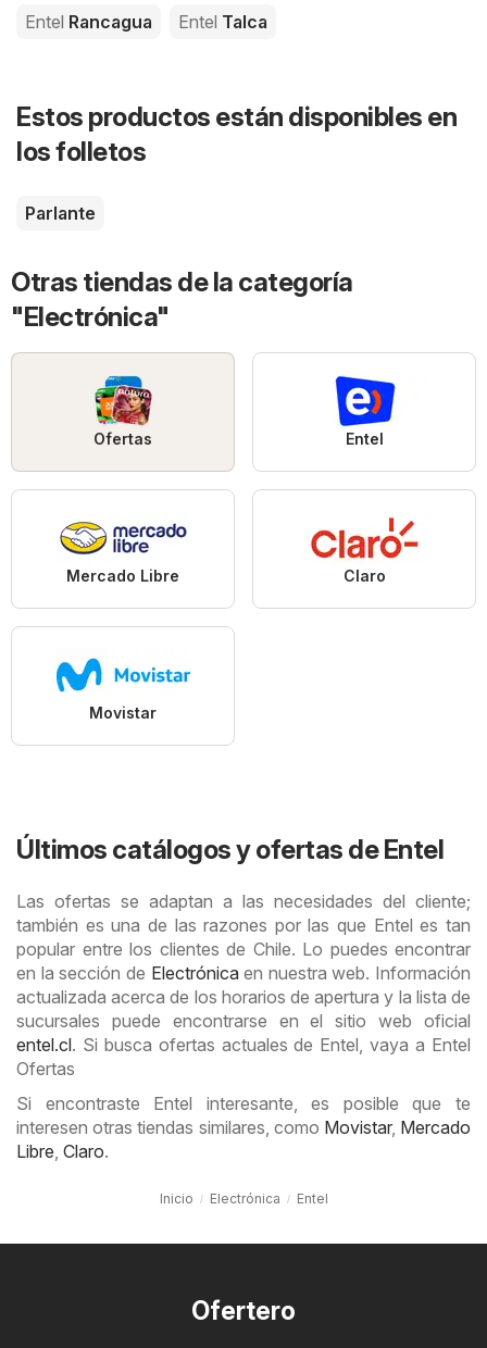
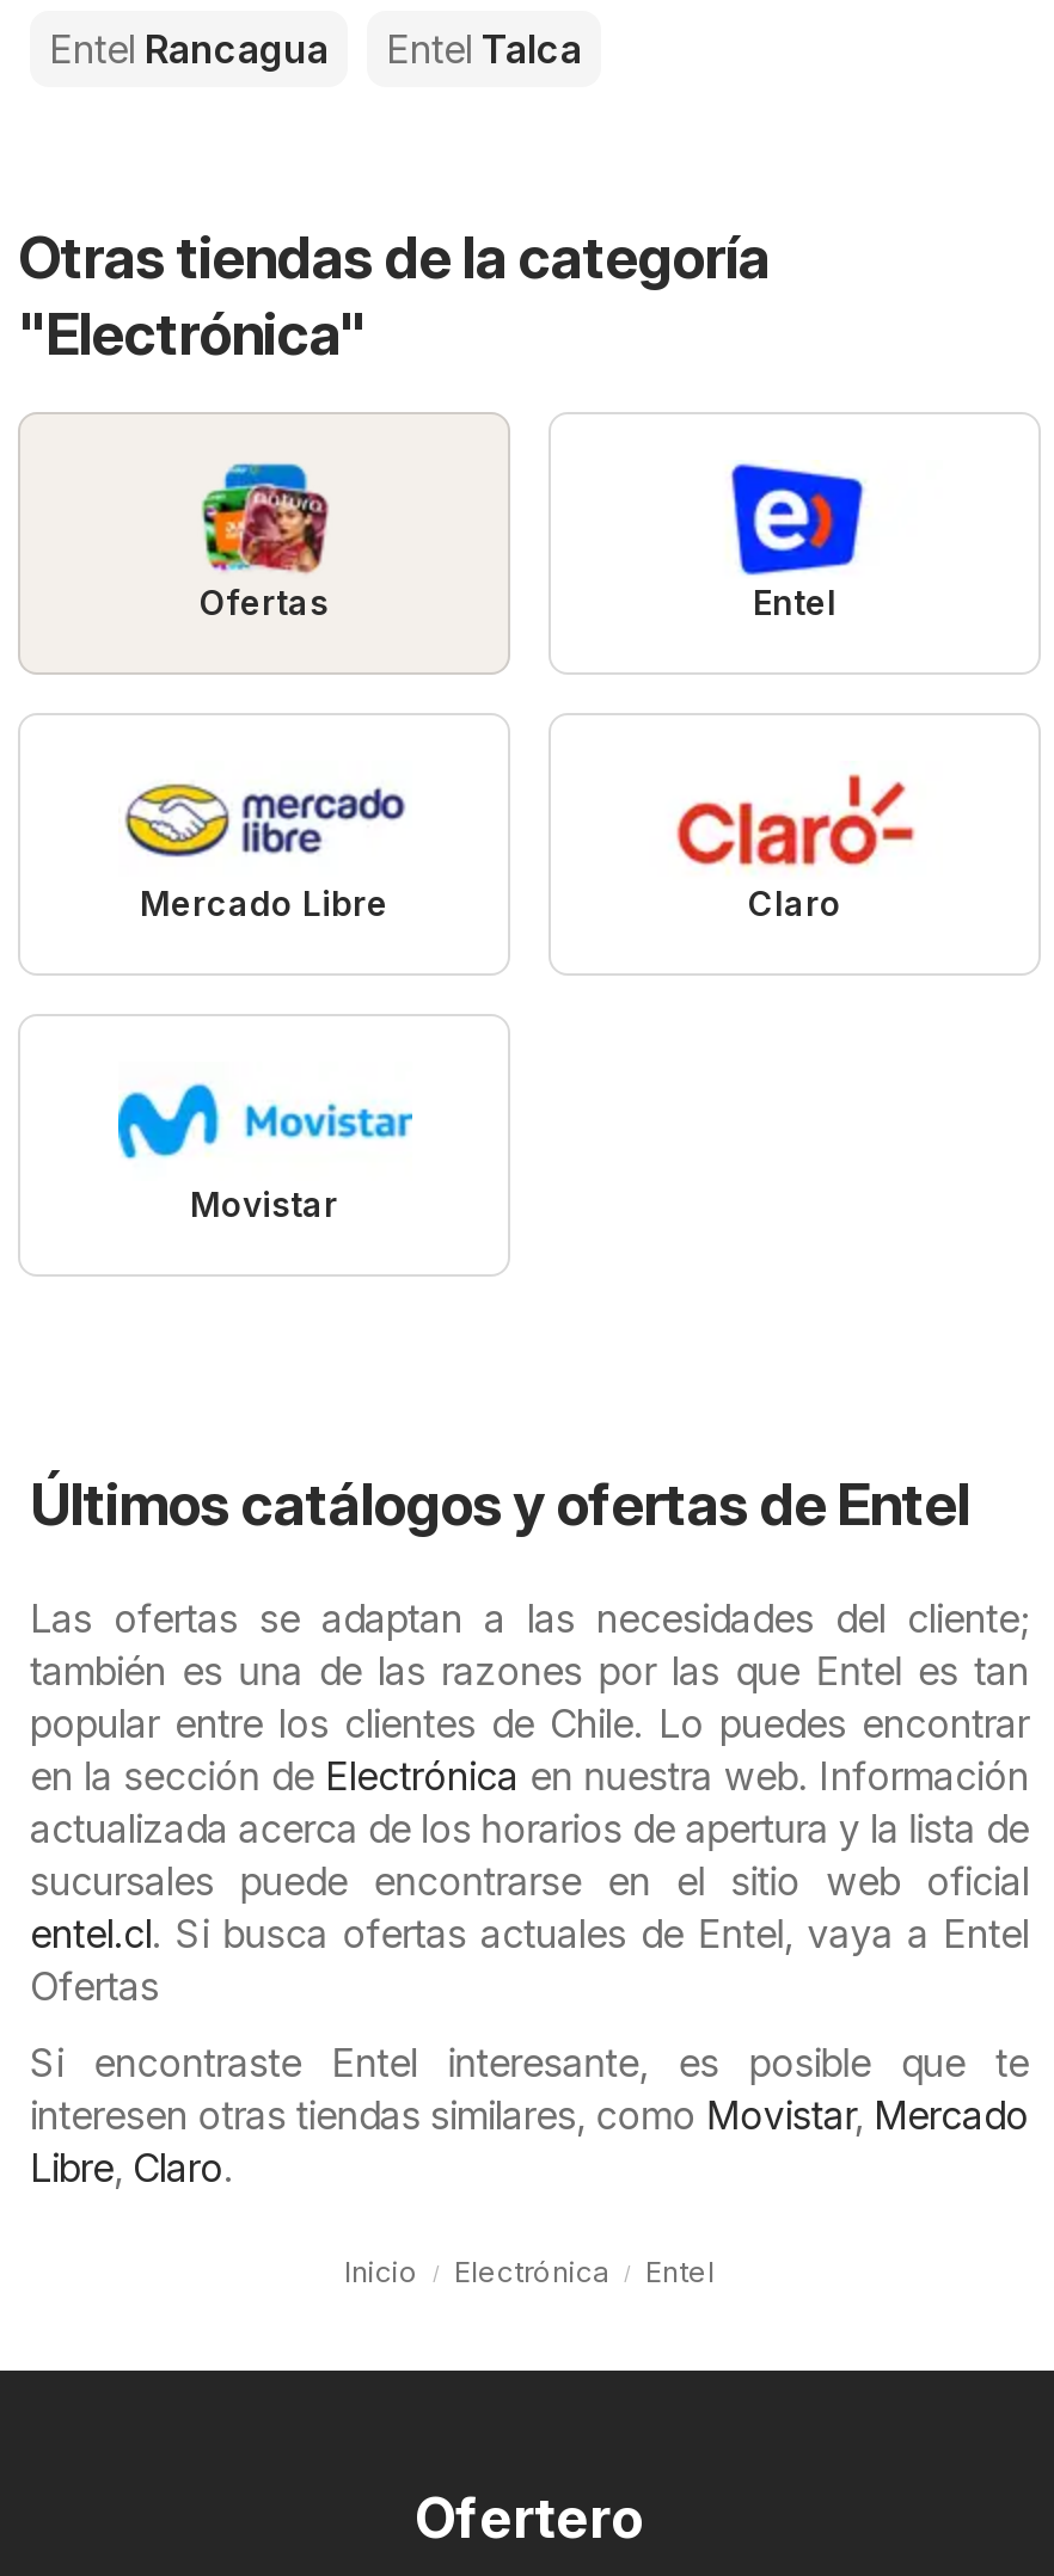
- Estos productos están disponibles en
- los folletos
- Parlante
